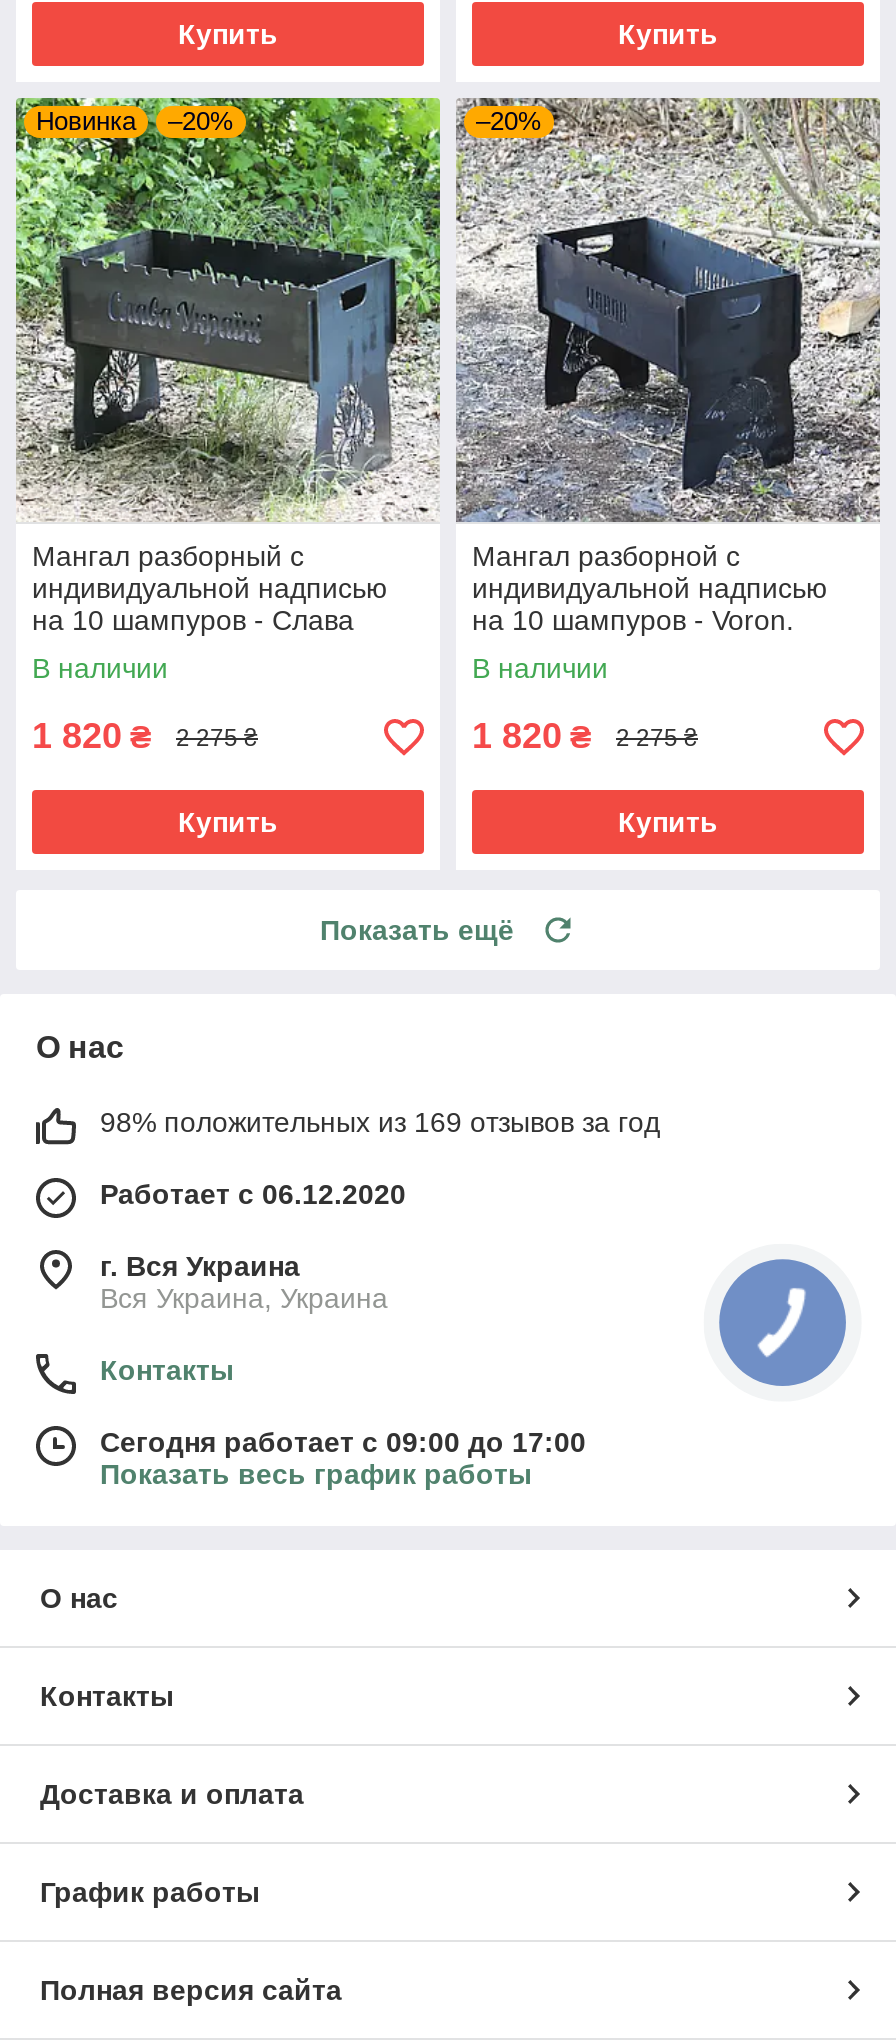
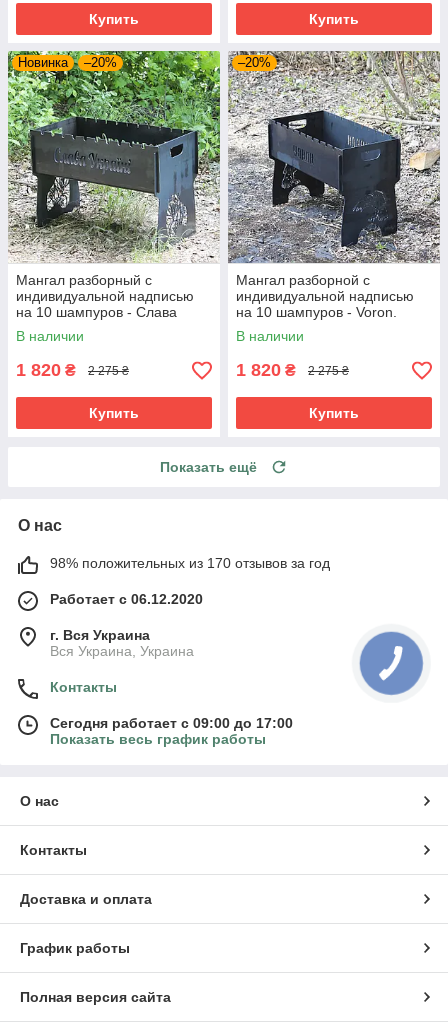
- 98% положительных из 169 отзывов за год
+ 98% положительных из 170 отзывов за год
